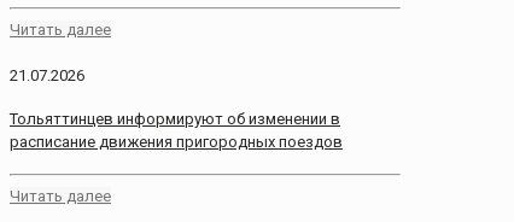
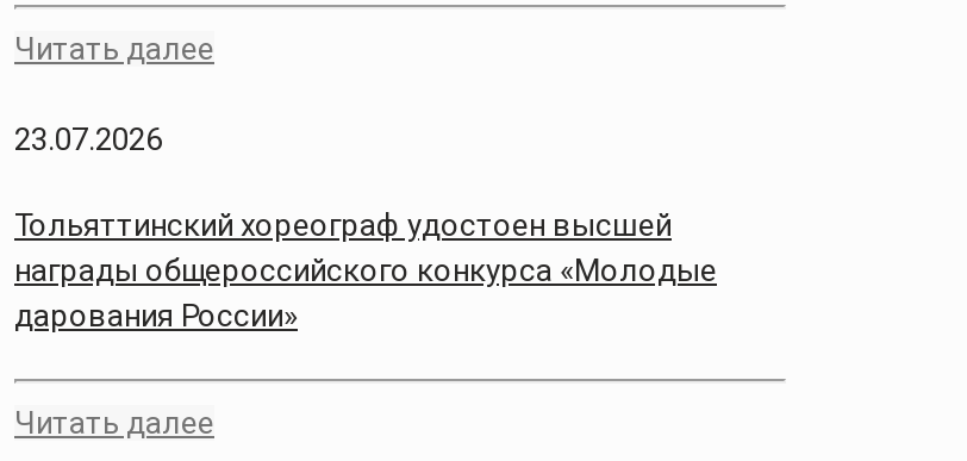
- 21.07.2026
+ 23.07.2026

- Тольяттинцев информируют об изменении в
- расписание движения пригородных поездов
+ Тольяттинский хореограф удостоен высшей
+ награды общероссийского конкурса «Молодые
+ дарования России»
